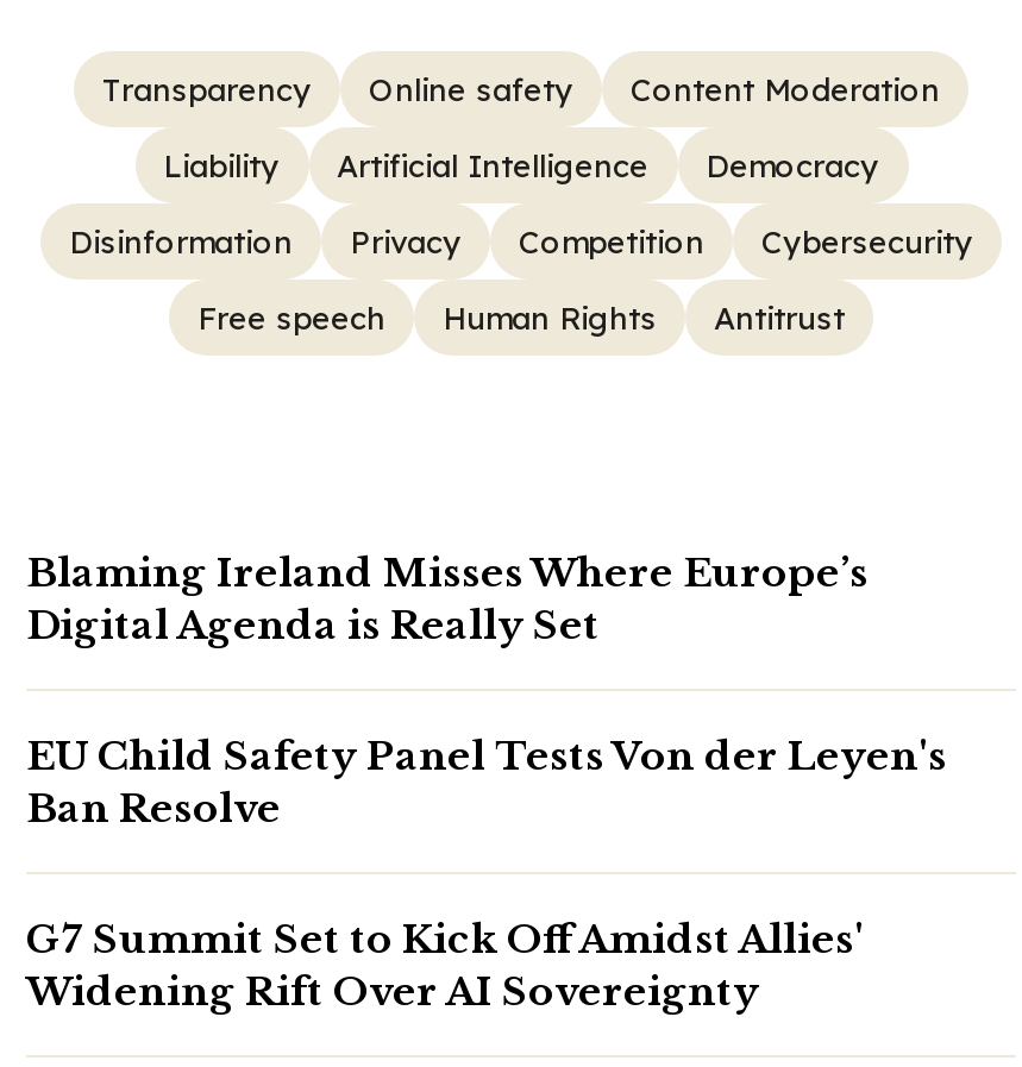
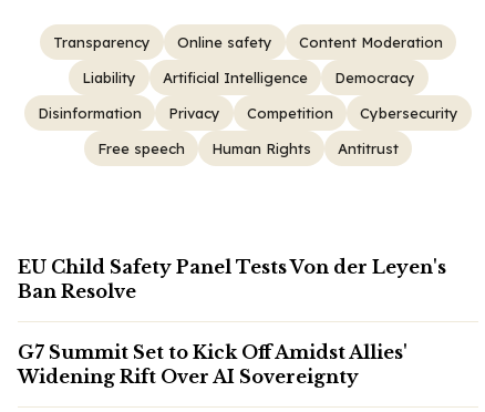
- Blaming Ireland Misses Where Europe’s
- Digital Agenda is Really Set
